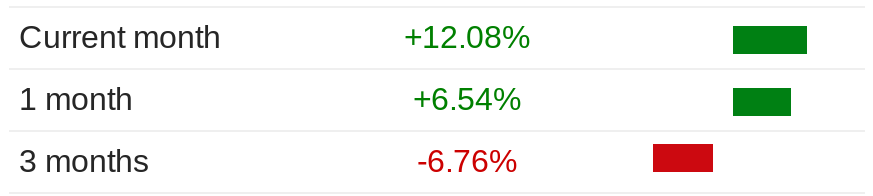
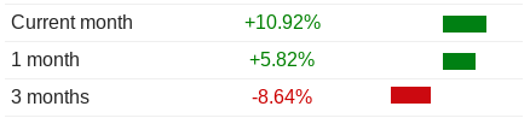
- +12.08%
+ +10.92%

- +6.54%
+ +5.82%

- -6.76%
+ -8.64%
